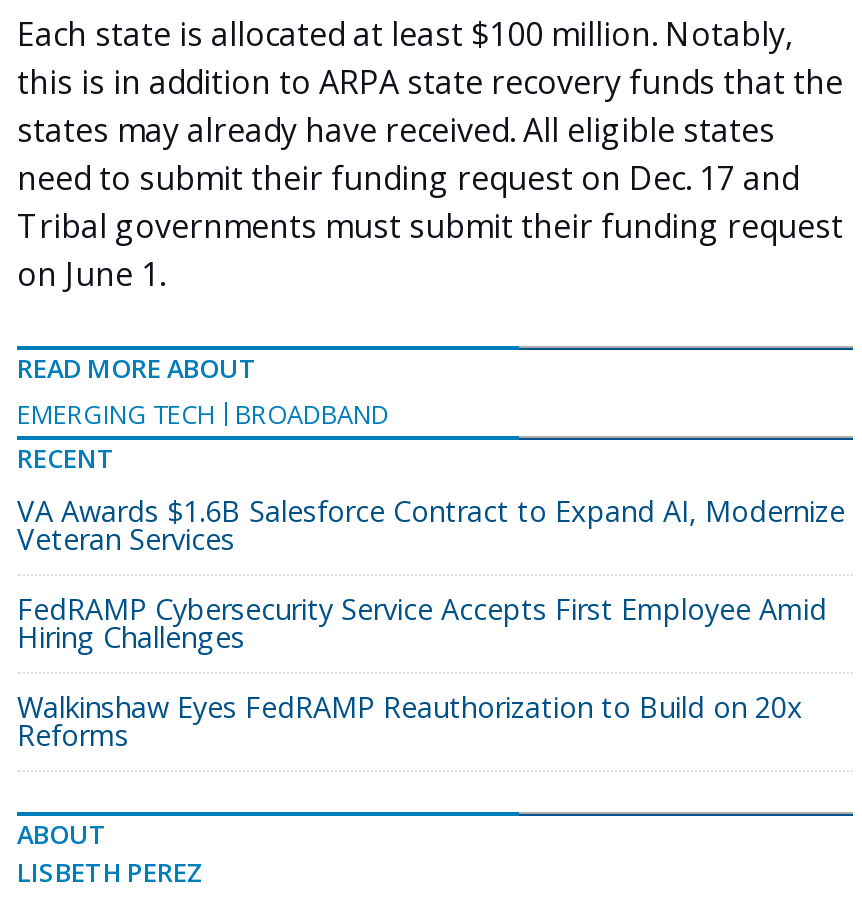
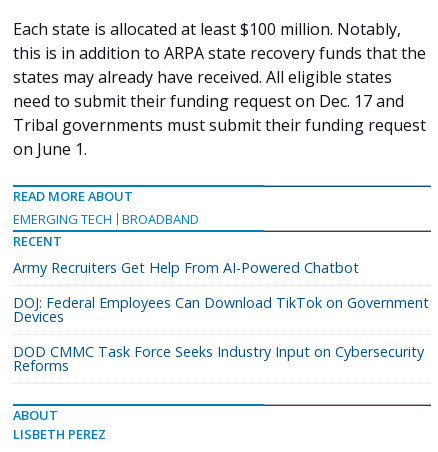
- VA Awards $1.6B Salesforce Contract to Expand AI, Modernize
- Veteran Services
+ Army Recruiters Get Help From AI-Powered Chatbot

- FedRAMP Cybersecurity Service Accepts First Employee Amid
- Hiring Challenges
+ DOJ: Federal Employees Can Download TikTok on Government
+ Devices

- Walkinshaw Eyes FedRAMP Reauthorization to Build on 20x
+ DOD CMMC Task Force Seeks Industry Input on Cybersecurity
